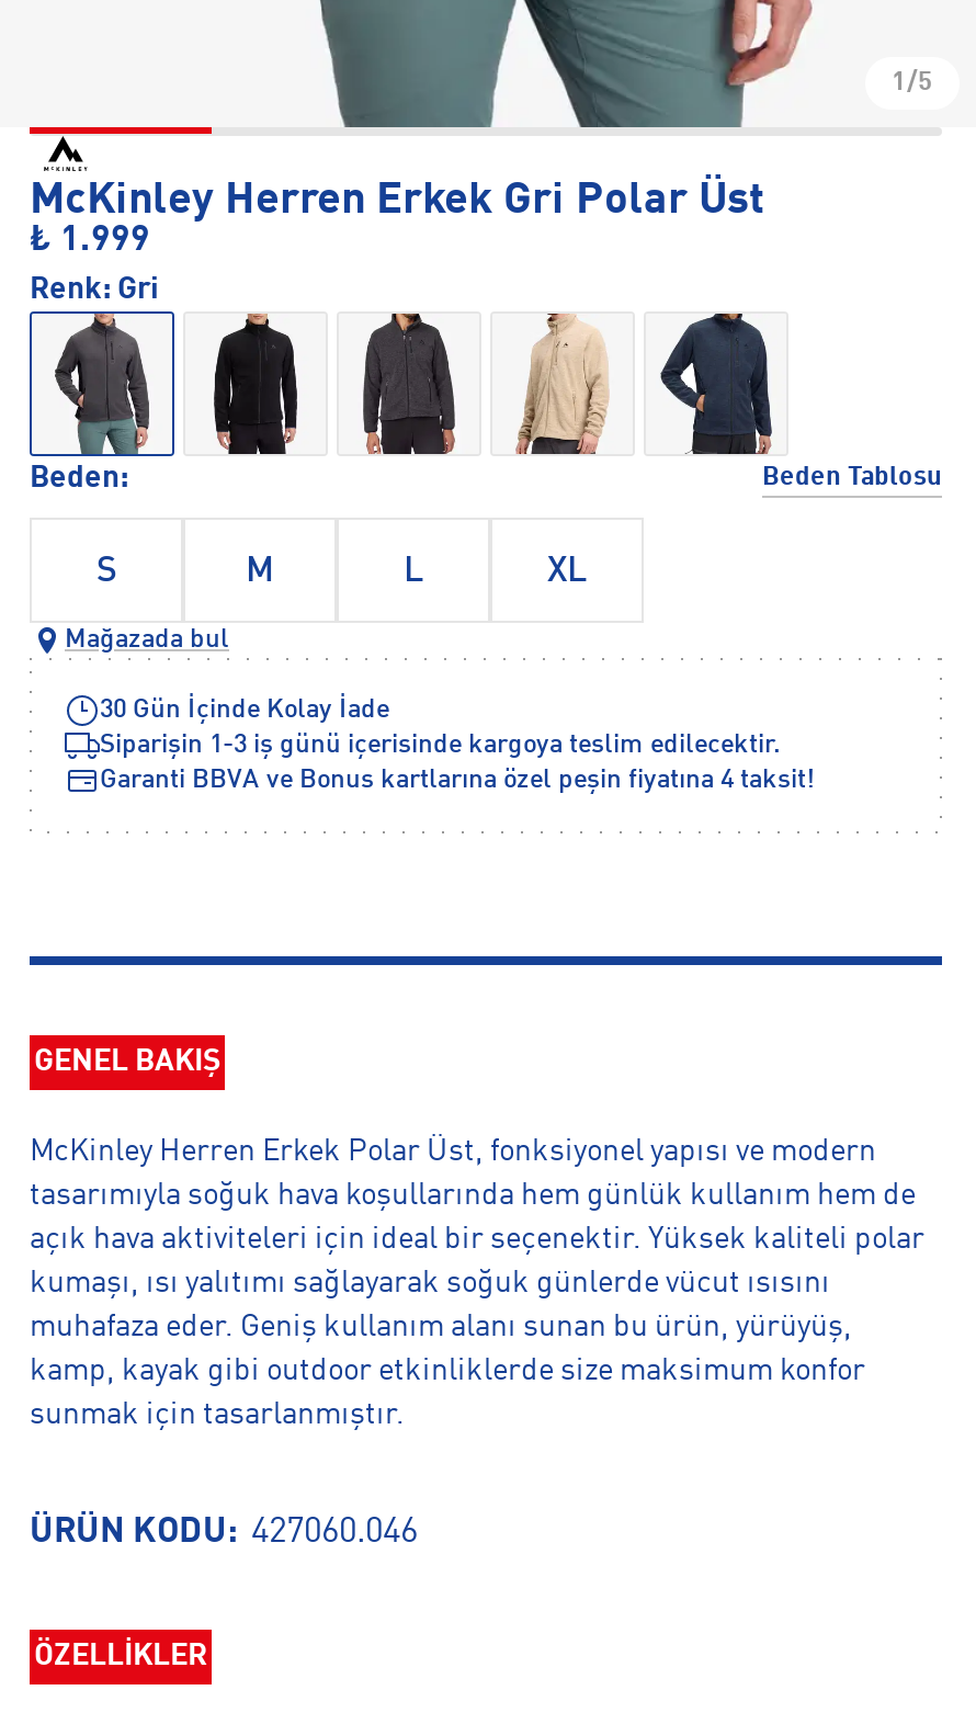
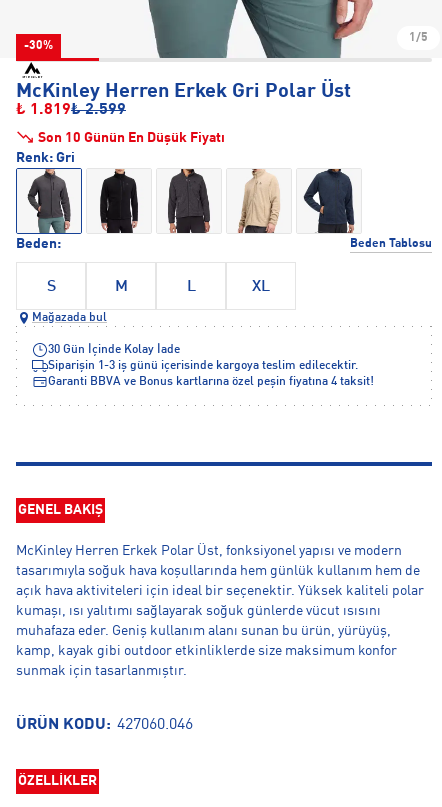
+ -30%

- ₺ 1.999
+ ₺ 1.819₺ 2.599
+ Son 10 Günün En Düşük Fiyatı
